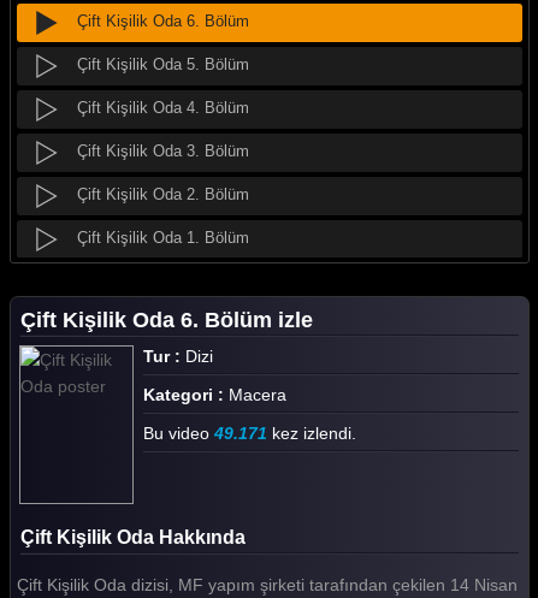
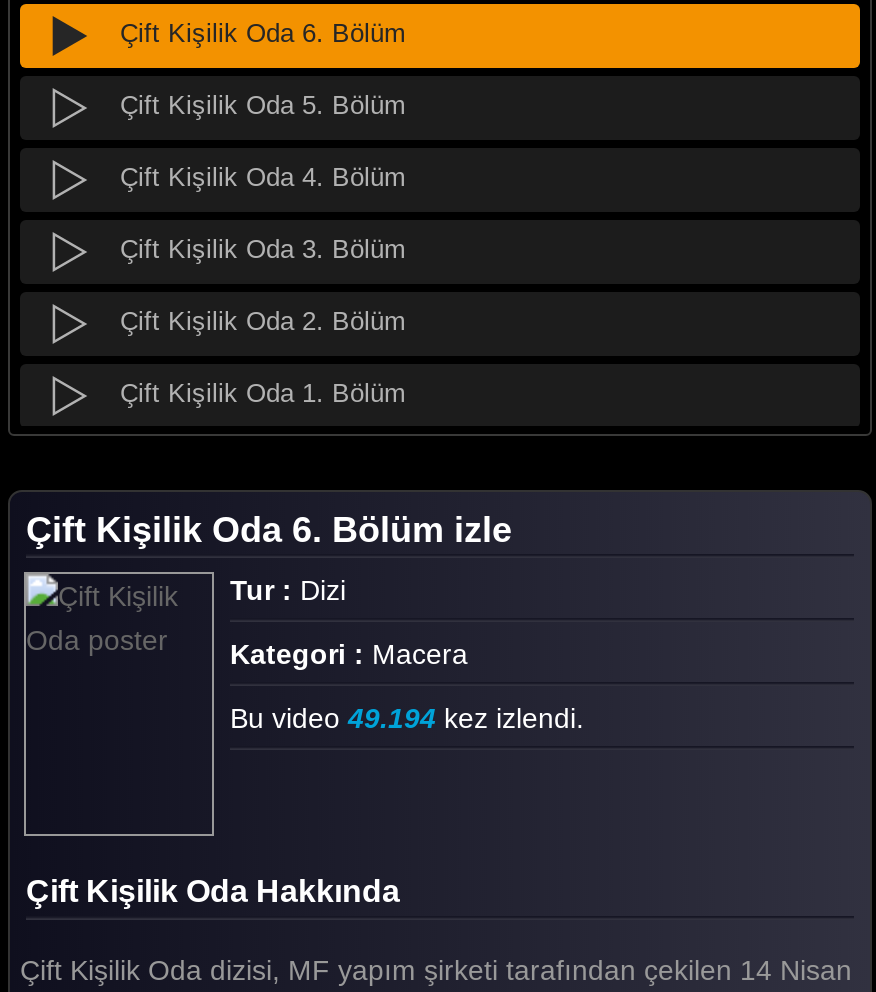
- Bu video 49.171 kez izlendi.
+ Bu video 49.194 kez izlendi.
